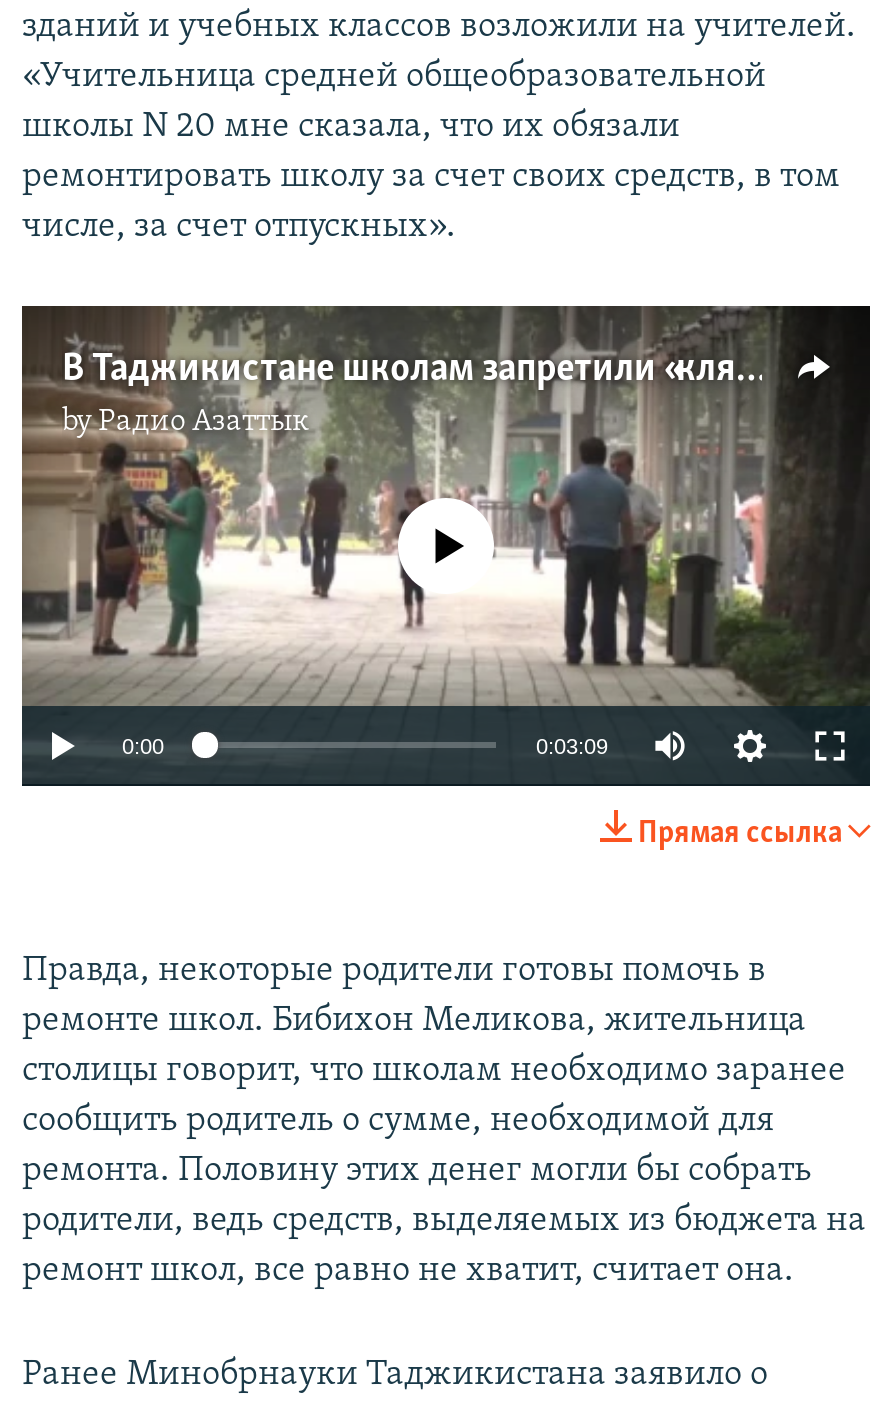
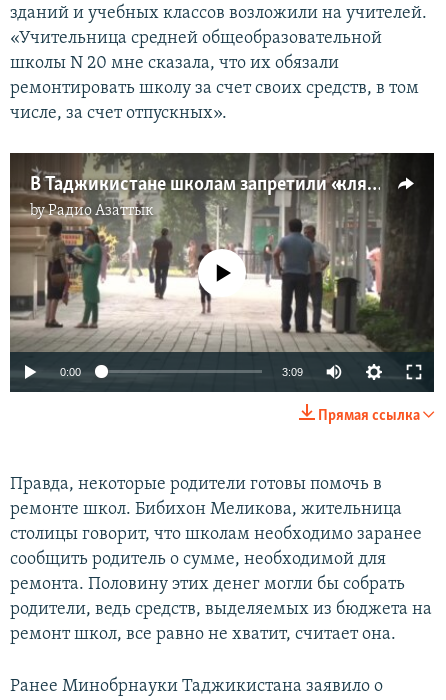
- 0:03:09
+ 3:09
